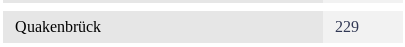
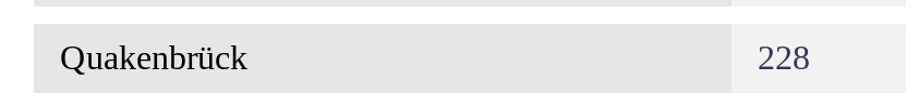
- 229
+ 228
